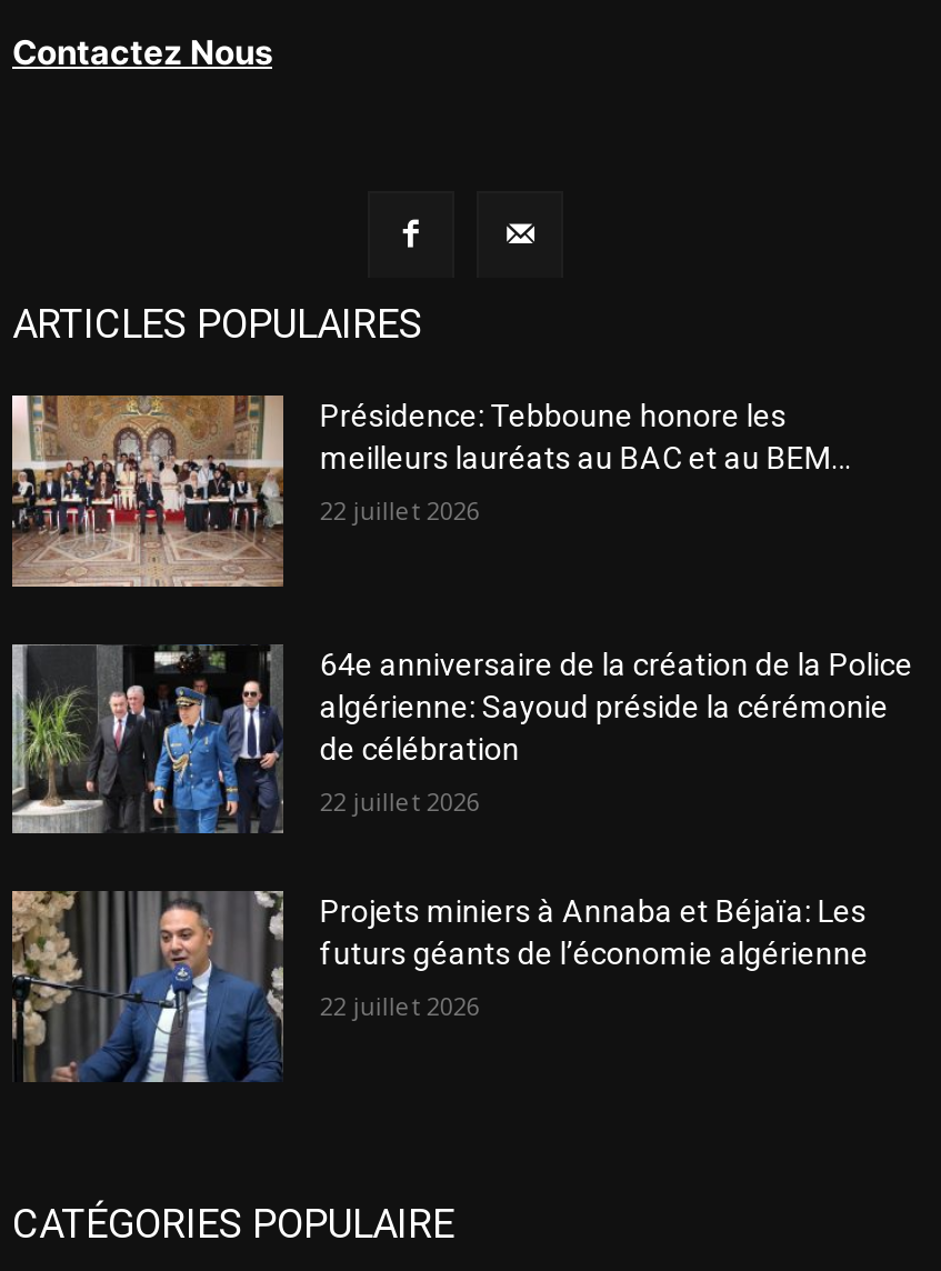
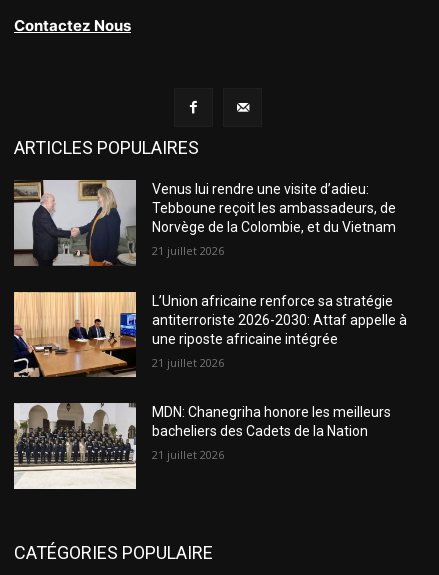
- [image]
- Présidence: Tebboune honore les
- meilleurs lauréats au BAC et au BEM…
+ [image]
+ Venus lui rendre une visite d’adieu:
+ Tebboune reçoit les ambassadeurs, de
+ Norvège de la Colombie, et du Vietnam

- 22 juillet 2026
+ 21 juillet 2026

- [image]
- 64e anniversaire de la création de la Police
- algérienne: Sayoud préside la cérémonie
- de célébration
+ [image]
+ L’Union africaine renforce sa stratégie
+ antiterroriste 2026-2030: Attaf appelle à
+ une riposte africaine intégrée

- 22 juillet 2026
+ 21 juillet 2026

- [image]
- Projets miniers à Annaba et Béjaïa: Les
- futurs géants de l’économie algérienne
+ [image]
+ MDN: Chanegriha honore les meilleurs
+ bacheliers des Cadets de la Nation

- 22 juillet 2026
+ 21 juillet 2026
